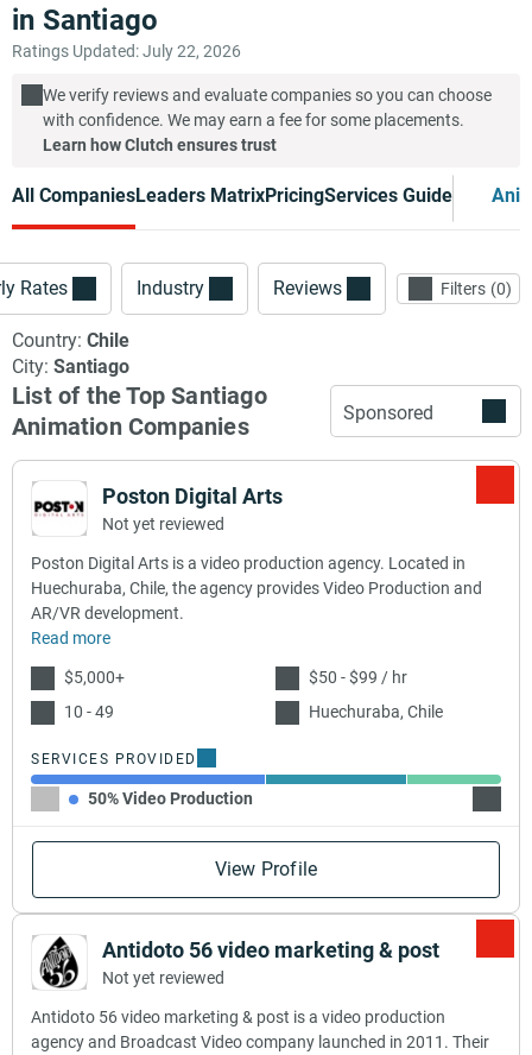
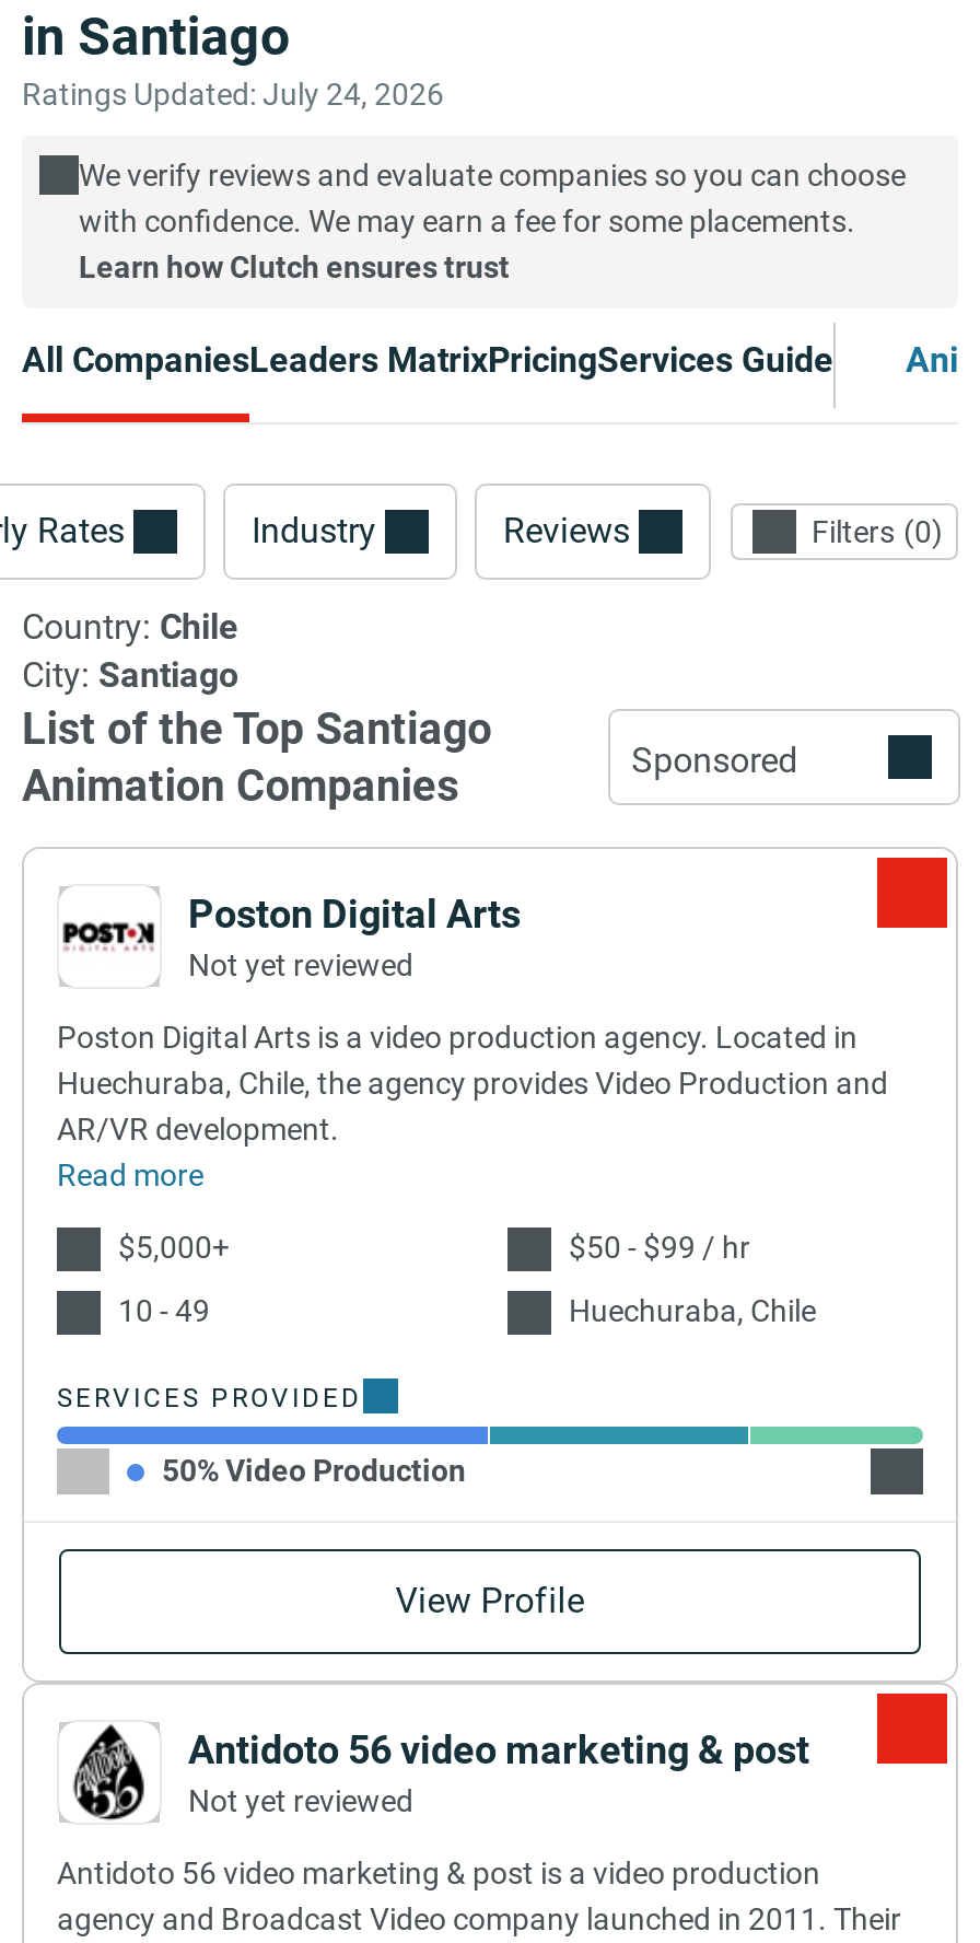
- Ratings Updated: July 22, 2026
+ Ratings Updated: July 24, 2026
